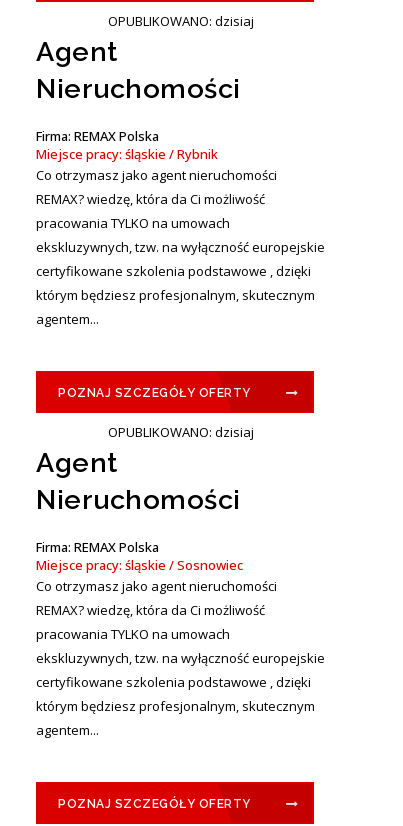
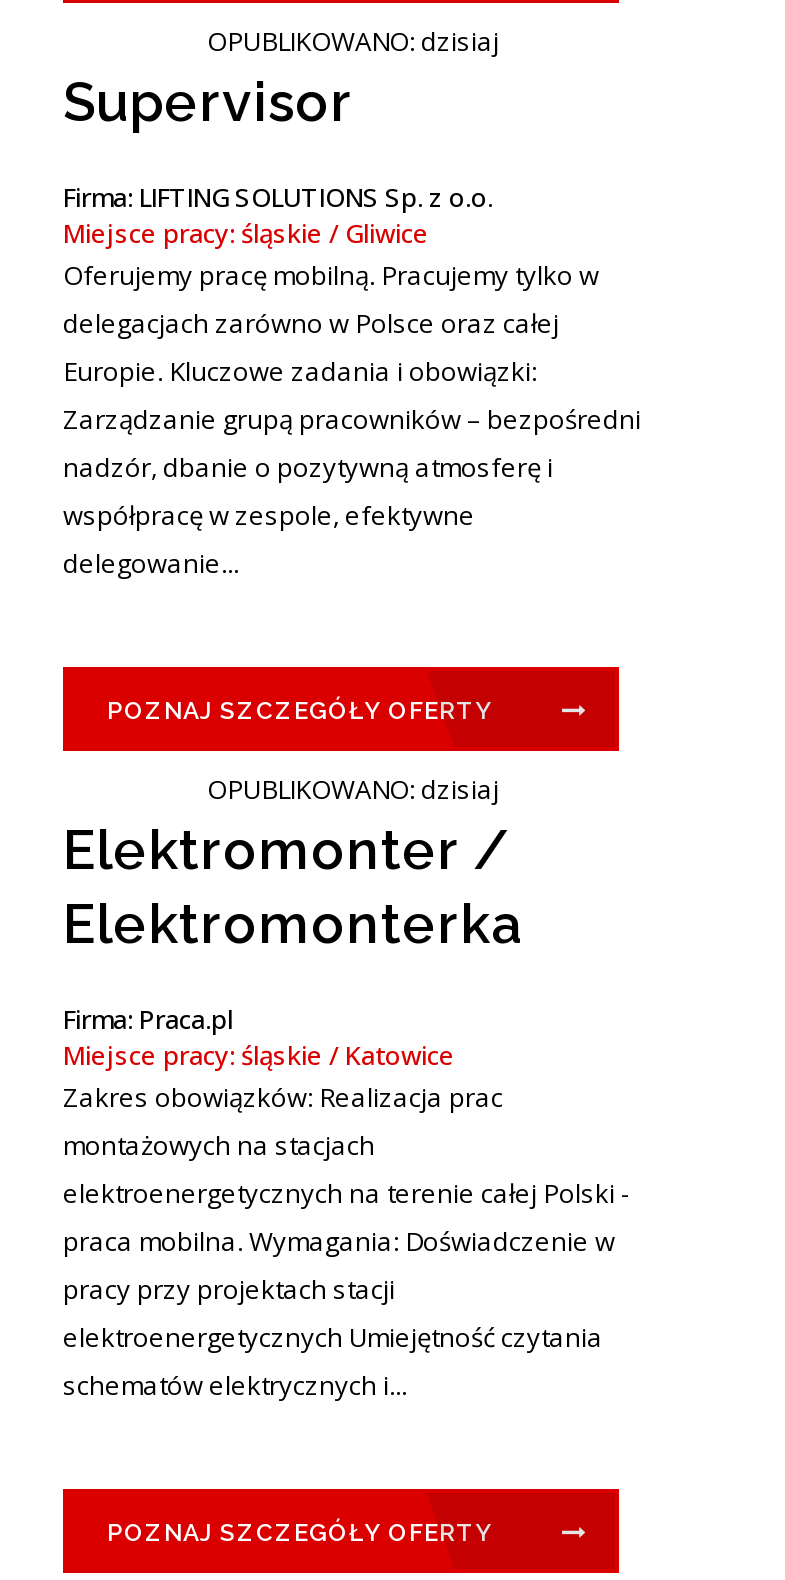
- Agent
- Nieruchomości
+ Supervisor

- Firma: REMAX Polska
- Miejsce pracy: śląskie / Rybnik
- Co otrzymasz jako agent nieruchomości
- REMAX? wiedzę, która da Ci możliwość
- pracowania TYLKO na umowach
- ekskluzywnych, tzw. na wyłączność europejskie
- certyfikowane szkolenia podstawowe , dzięki
- którym będziesz profesjonalnym, skutecznym
- agentem...
+ Firma: LIFTING SOLUTIONS Sp. z o.o.
+ Miejsce pracy: śląskie / Gliwice
+ Oferujemy pracę mobilną. Pracujemy tylko w
+ delegacjach zarówno w Polsce oraz całej
+ Europie. Kluczowe zadania i obowiązki:
+ Zarządzanie grupą pracowników – bezpośredni
+ nadzór, dbanie o pozytywną atmosferę i
+ współpracę w zespole, efektywne
+ delegowanie...

- Agent
- Nieruchomości
+ Elektromonter /
+ Elektromonterka

- Firma: REMAX Polska
- Miejsce pracy: śląskie / Sosnowiec
- Co otrzymasz jako agent nieruchomości
- REMAX? wiedzę, która da Ci możliwość
- pracowania TYLKO na umowach
- ekskluzywnych, tzw. na wyłączność europejskie
- certyfikowane szkolenia podstawowe , dzięki
- którym będziesz profesjonalnym, skutecznym
- agentem...
+ Firma: Praca.pl
+ Miejsce pracy: śląskie / Katowice
+ Zakres obowiązków: Realizacja prac
+ montażowych na stacjach
+ elektroenergetycznych na terenie całej Polski -
+ praca mobilna. Wymagania: Doświadczenie w
+ pracy przy projektach stacji
+ elektroenergetycznych Umiejętność czytania
+ schematów elektrycznych i...
